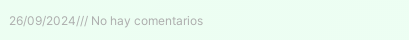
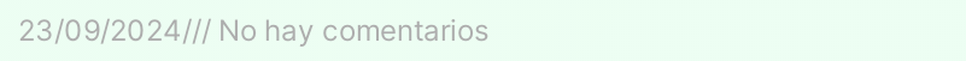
- 26/09/2024 No hay comentarios
+ 23/09/2024 No hay comentarios
